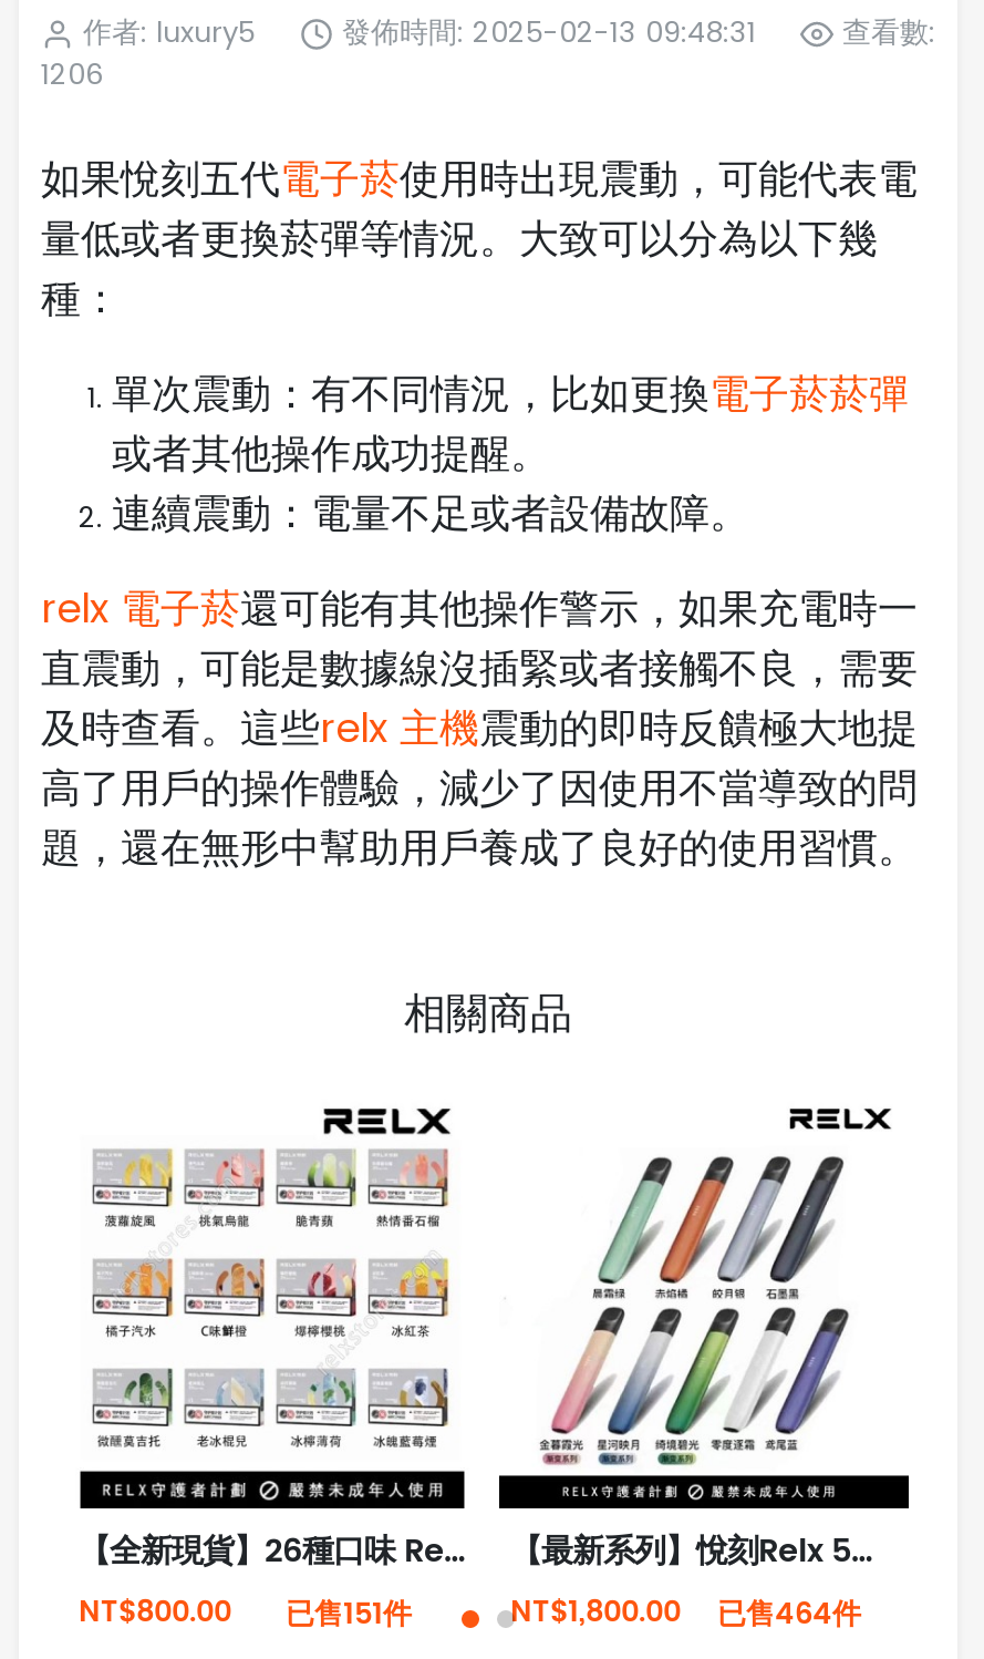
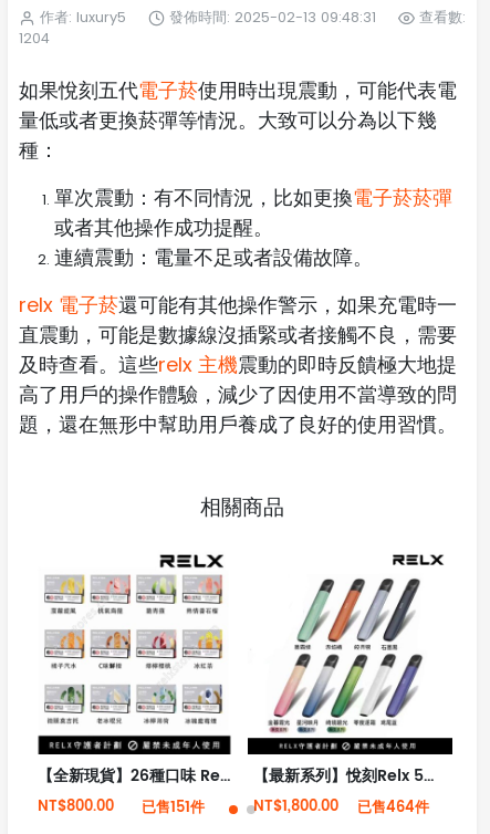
- 1206
+ 1204
